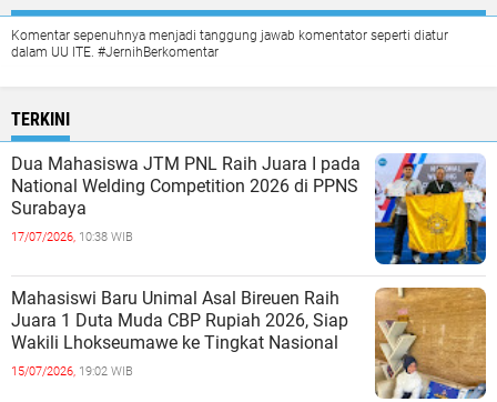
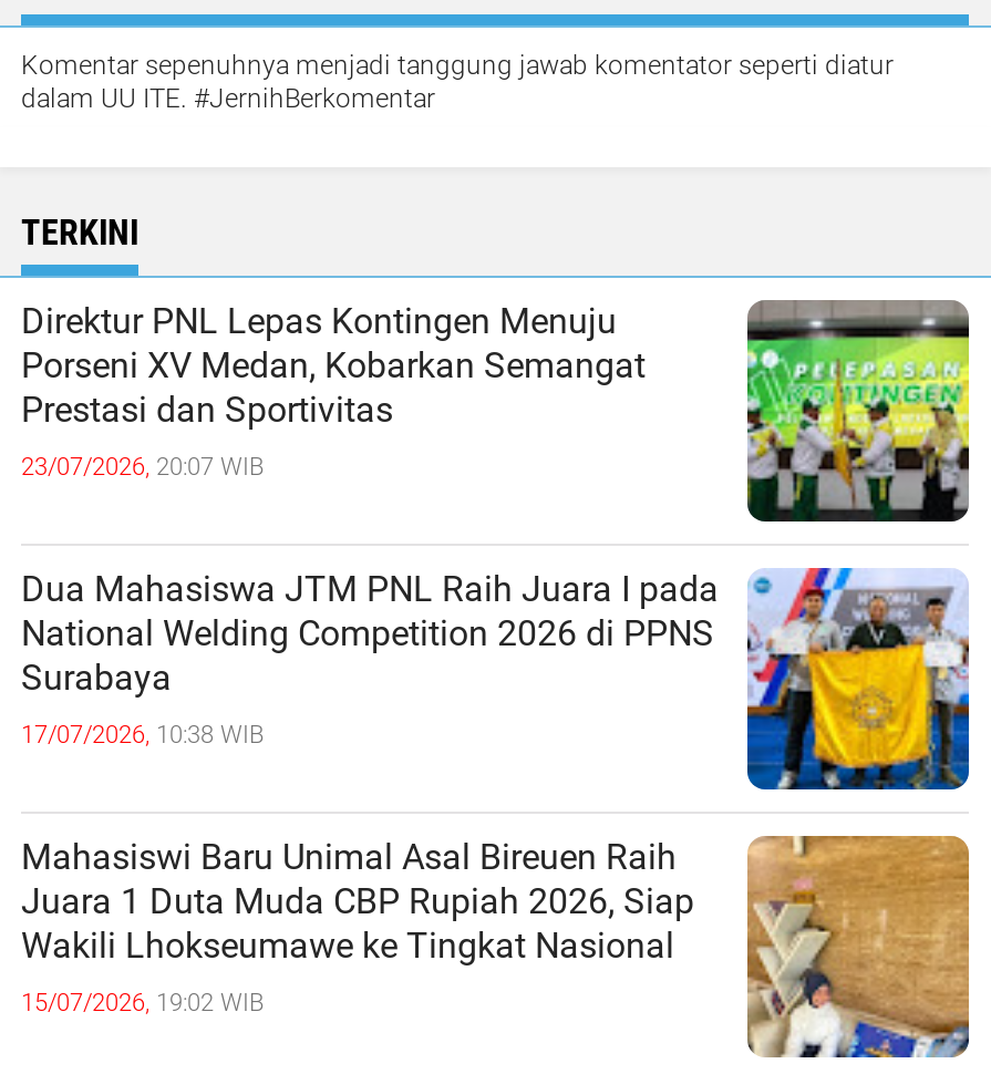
+ Direktur PNL Lepas Kontingen Menuju
+ Porseni XV Medan, Kobarkan Semangat
+ Prestasi dan Sportivitas
+ 23/07/2026, 20:07 WIB

+ [image]
